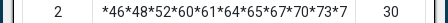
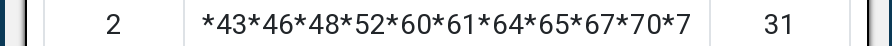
- *46*48*52*60*61*64*65*67*70*73*7
+ *43*46*48*52*60*61*64*65*67*70*7

- 30
+ 31
